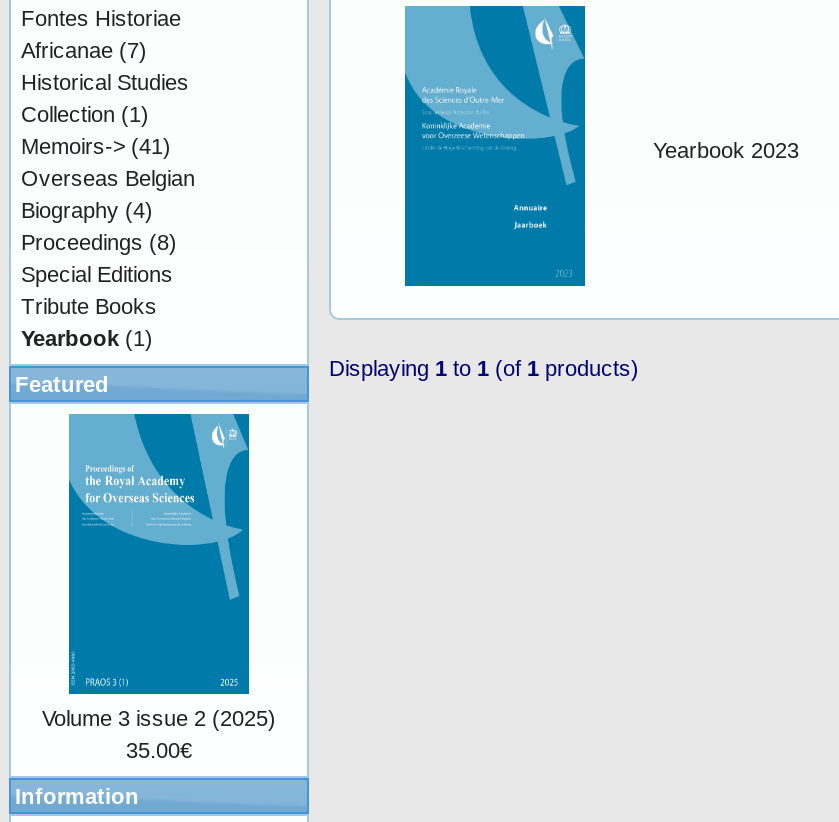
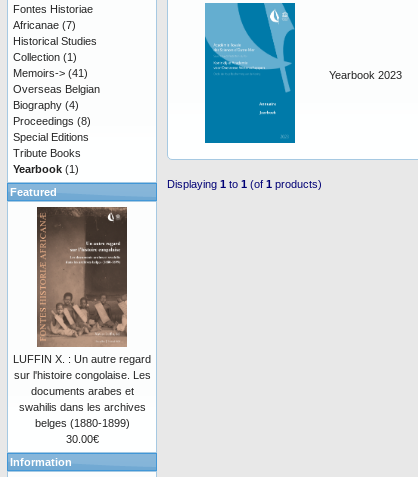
- [image]
+ [image]

- Volume 3 issue 2 (2025)
- 35.00€
+ LUFFIN X. : Un autre regard
+ sur l'histoire congolaise. Les
+ documents arabes et
+ swahilis dans les archives
+ belges (1880-1899)
+ 30.00€
